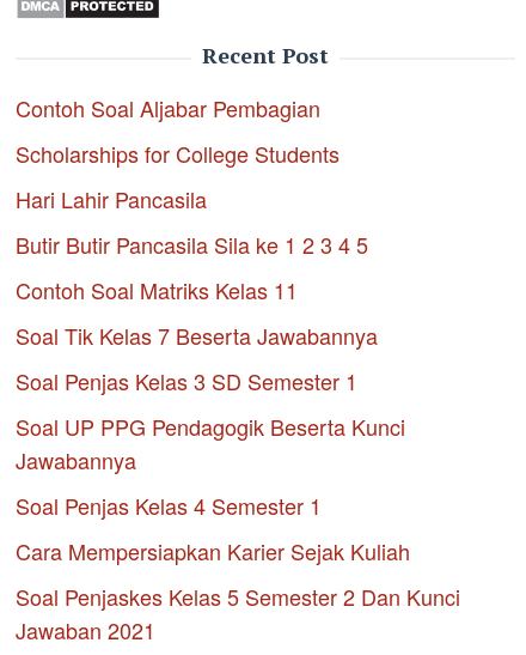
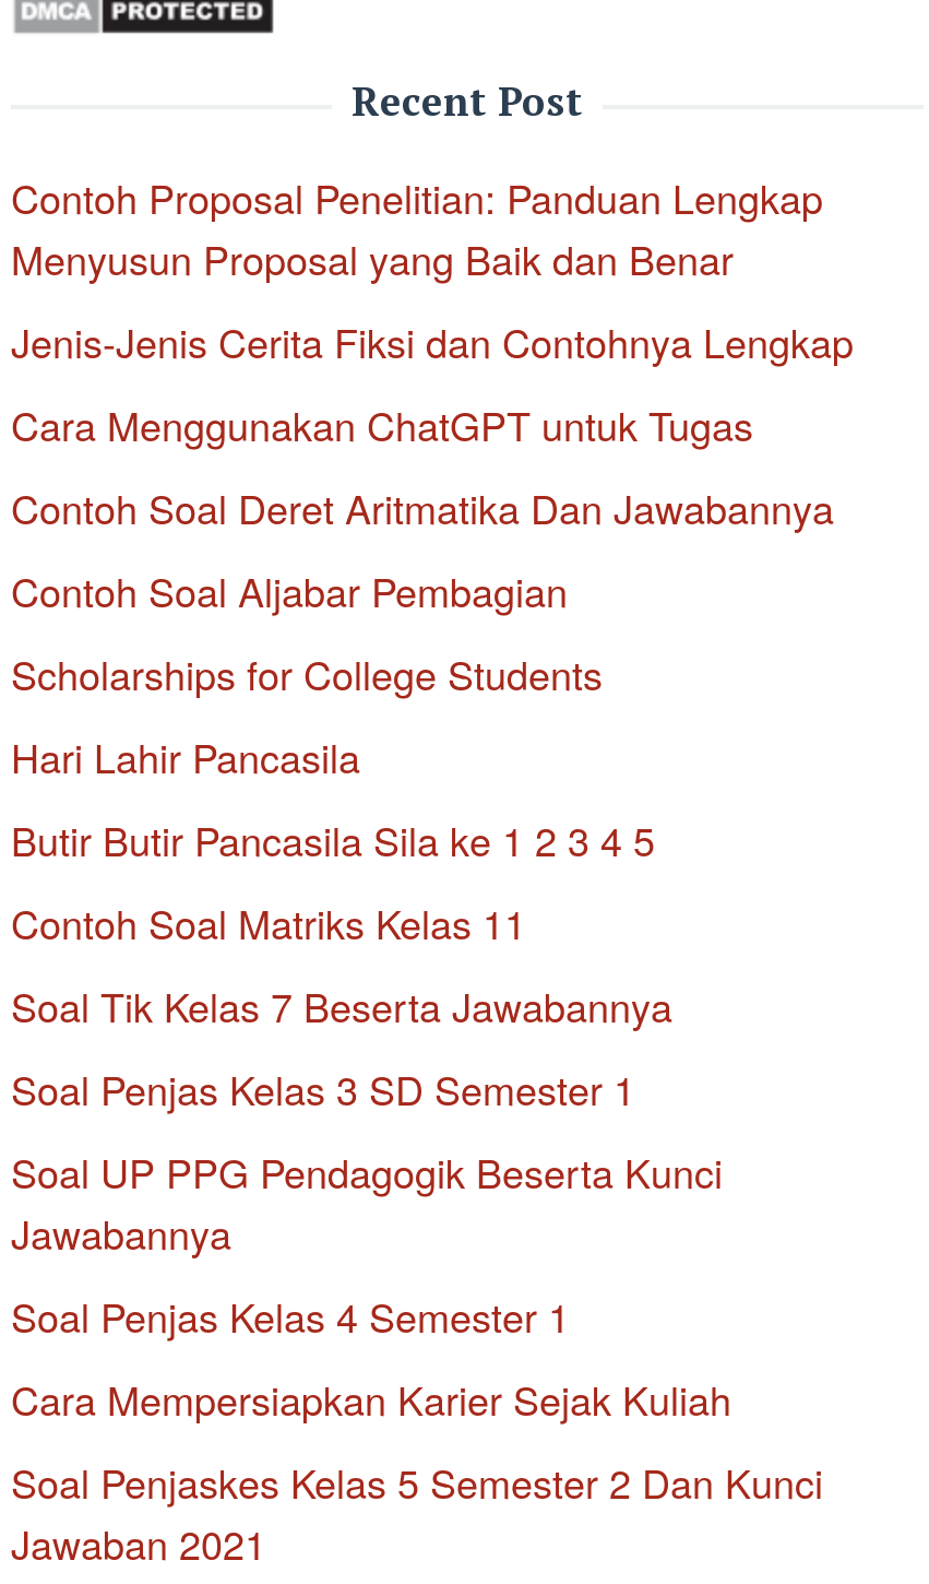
+ Contoh Proposal Penelitian: Panduan Lengkap
+ Menyusun Proposal yang Baik dan Benar
+ Jenis-Jenis Cerita Fiksi dan Contohnya Lengkap
+ Cara Menggunakan ChatGPT untuk Tugas
+ Contoh Soal Deret Aritmatika Dan Jawabannya
